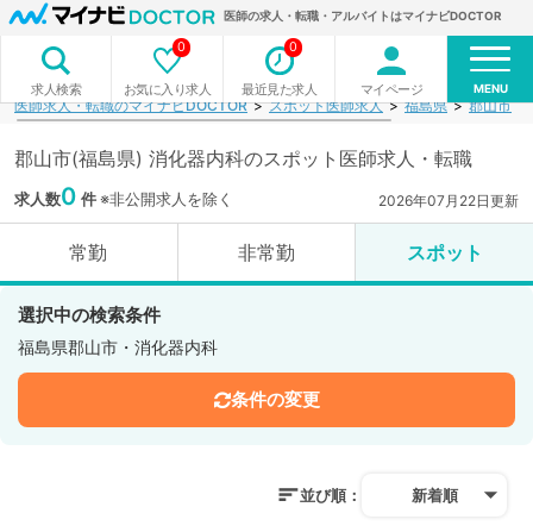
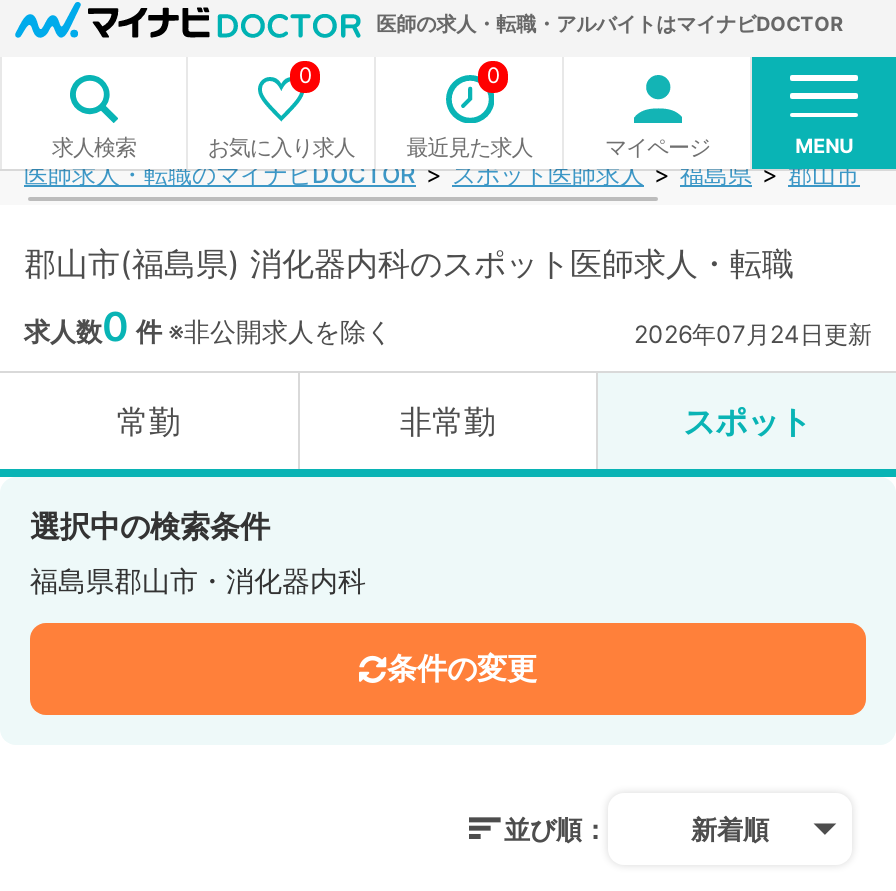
- 2026年07月22日更新
+ 2026年07月24日更新
